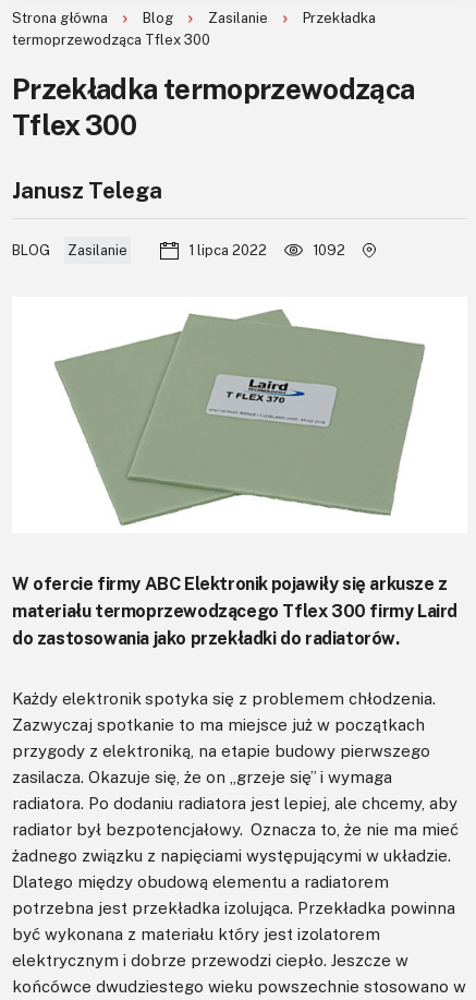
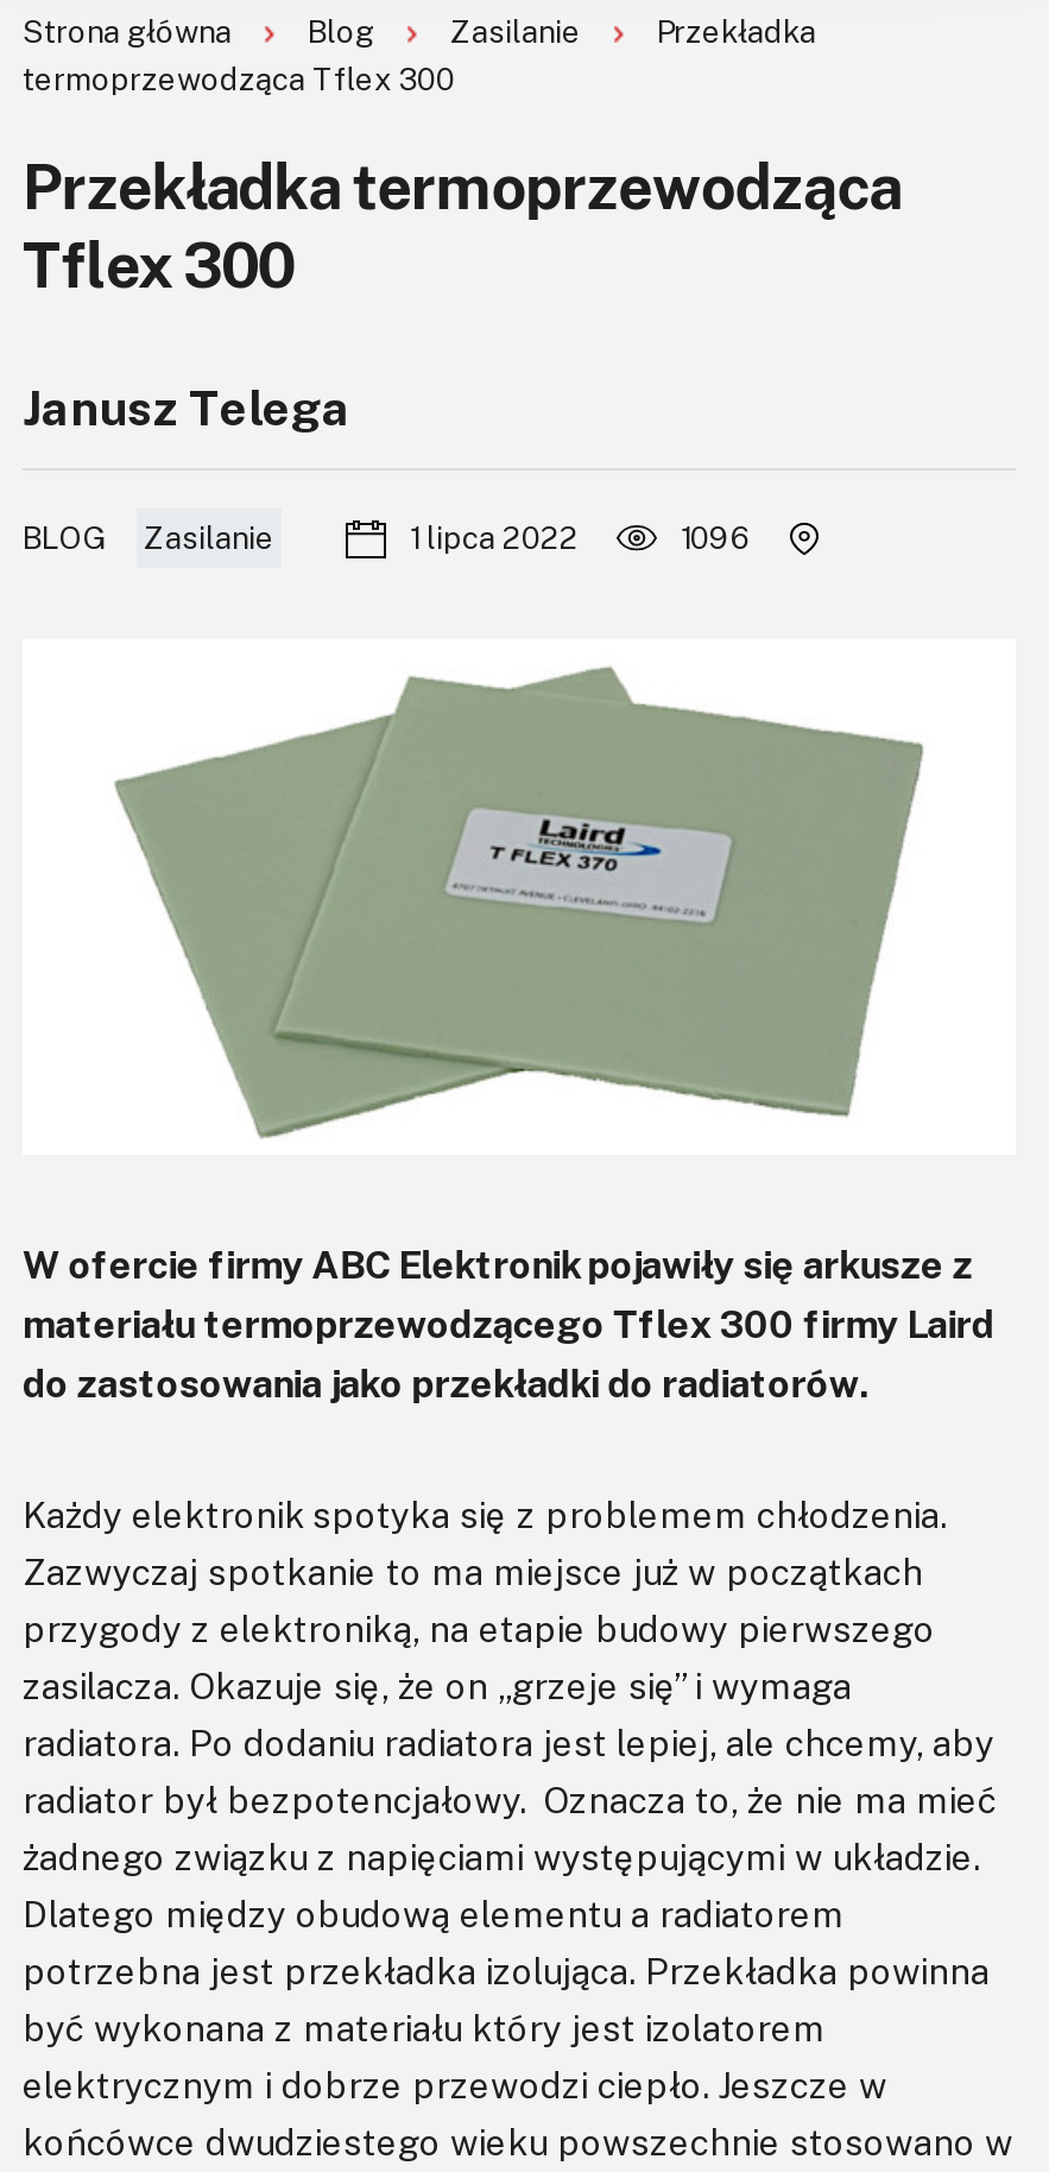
- 1092
+ 1096
